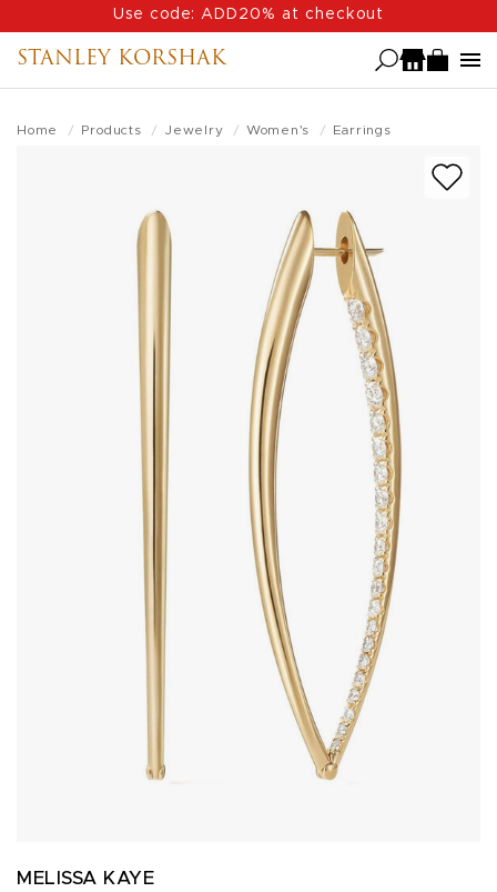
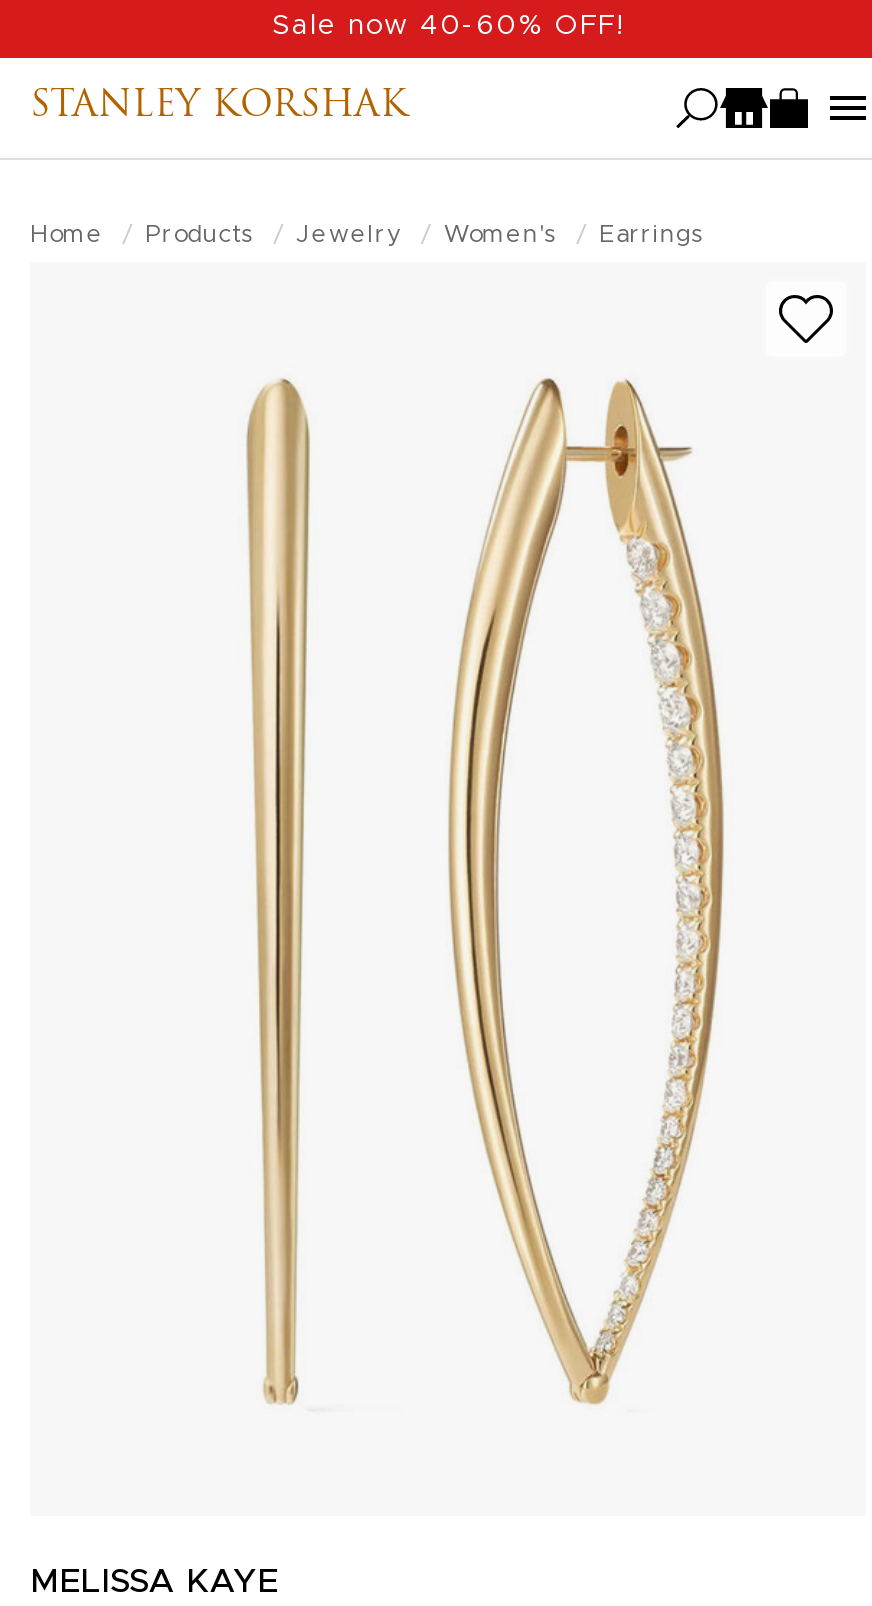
- Use code: ADD20% at checkout
+ Sale now 40-60% OFF!
